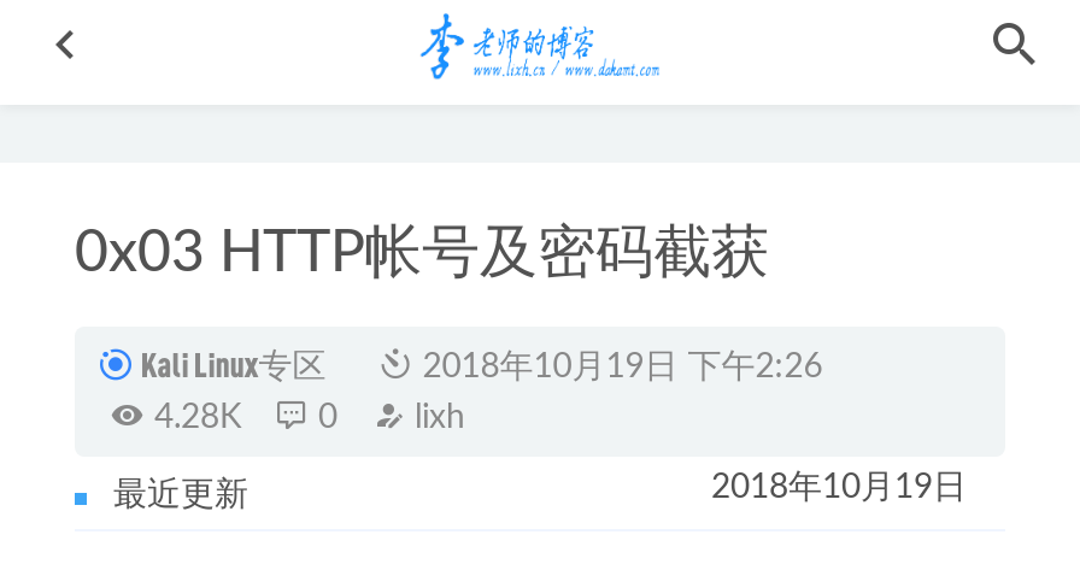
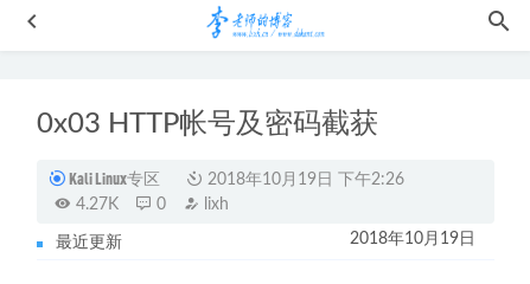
- 4.28K 0 lixh
+ 4.27K 0 lixh
